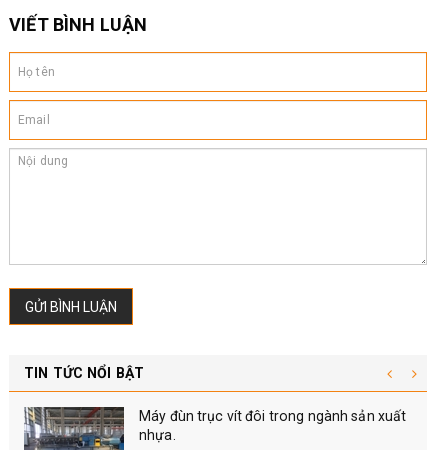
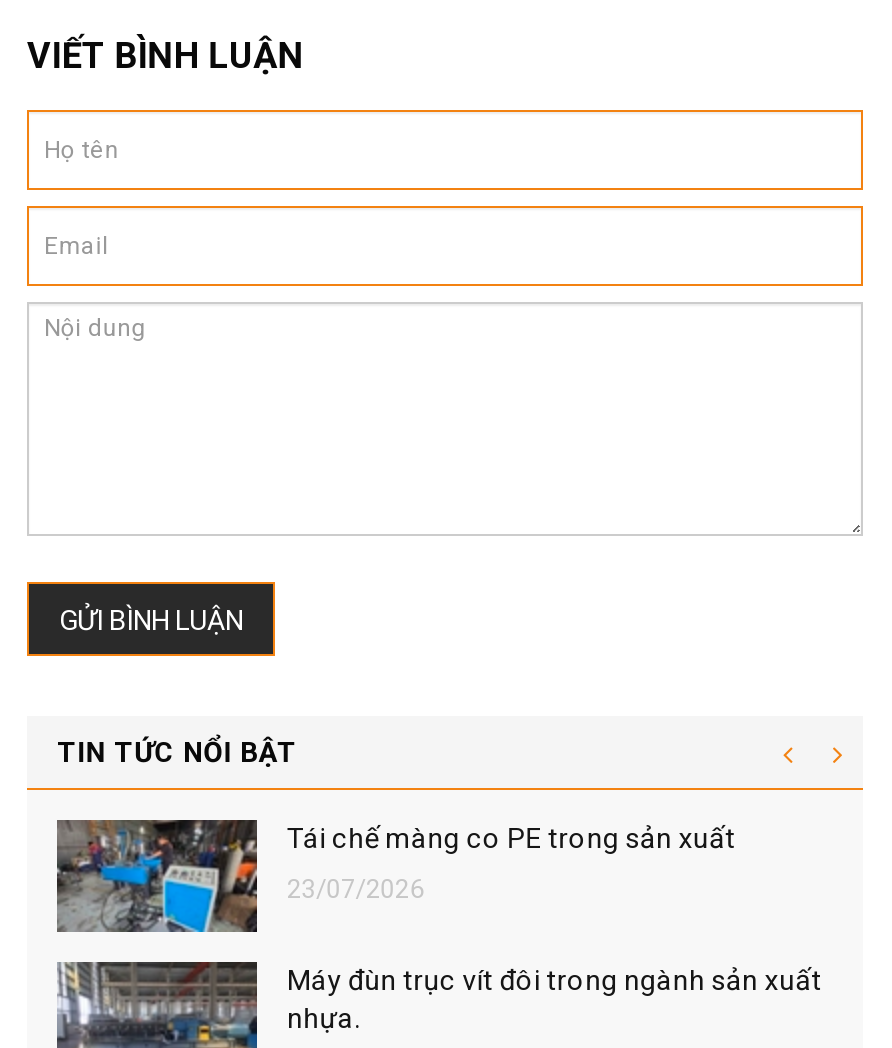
+ [image]
+ Tái chế màng co PE trong sản xuất
+ 23/07/2026
